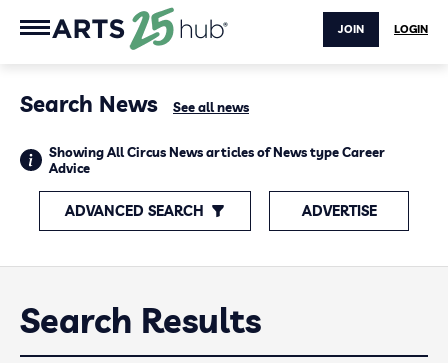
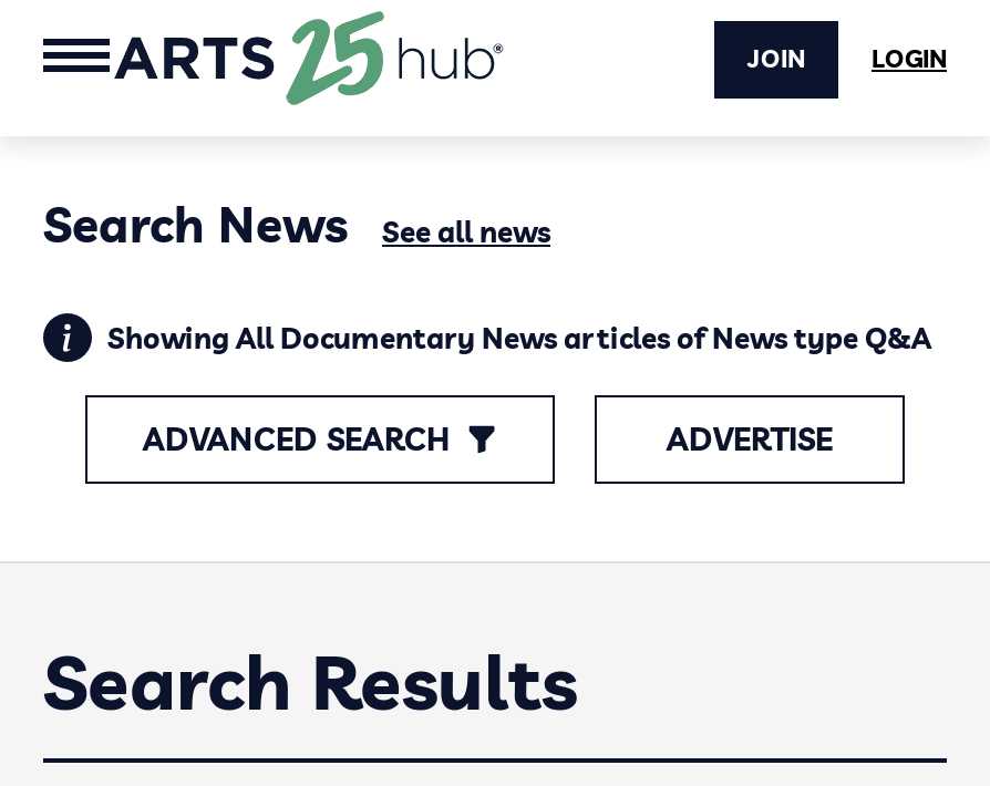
- Showing All Circus News articles of News type Career
- Advice
+ Showing All Documentary News articles of News type Q&A
